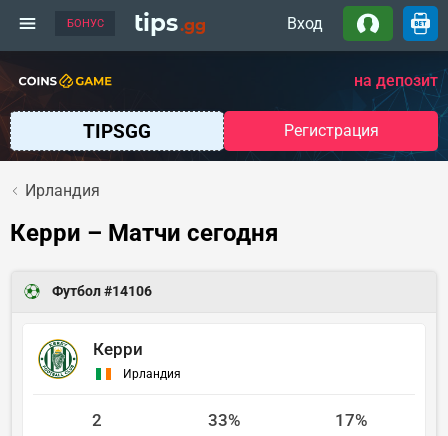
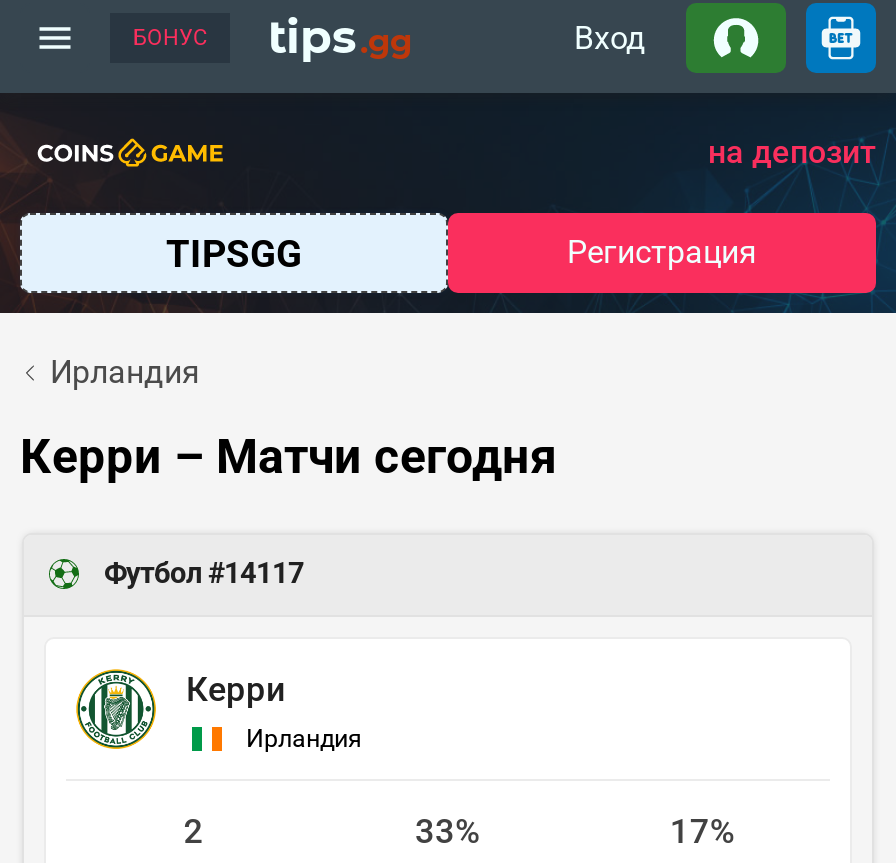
- Футбол #14106
+ Футбол #14117
